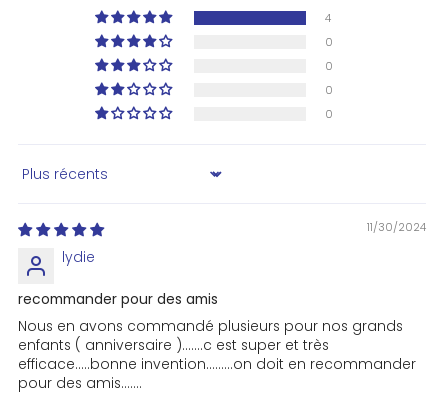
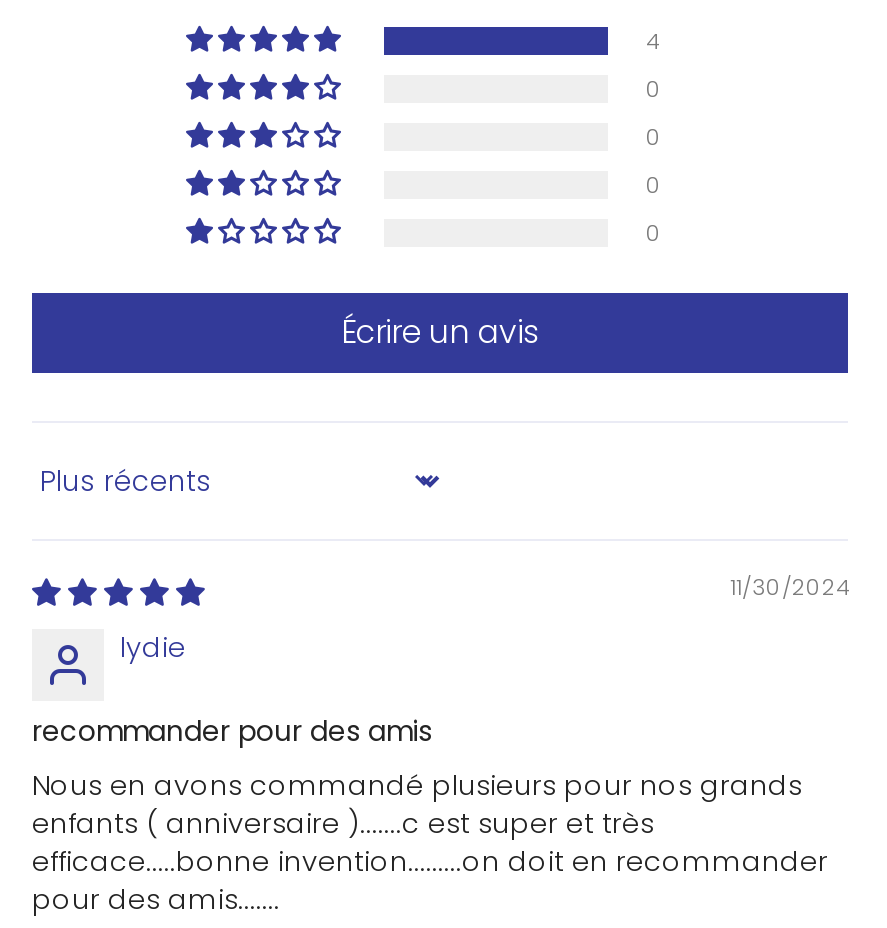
+ Écrire un avis
